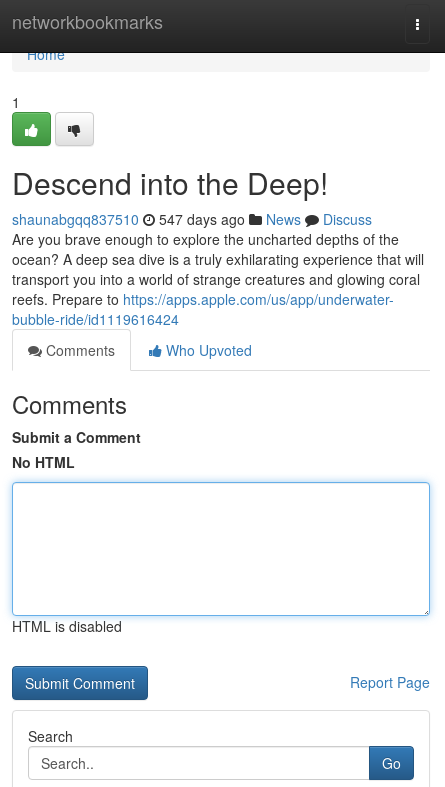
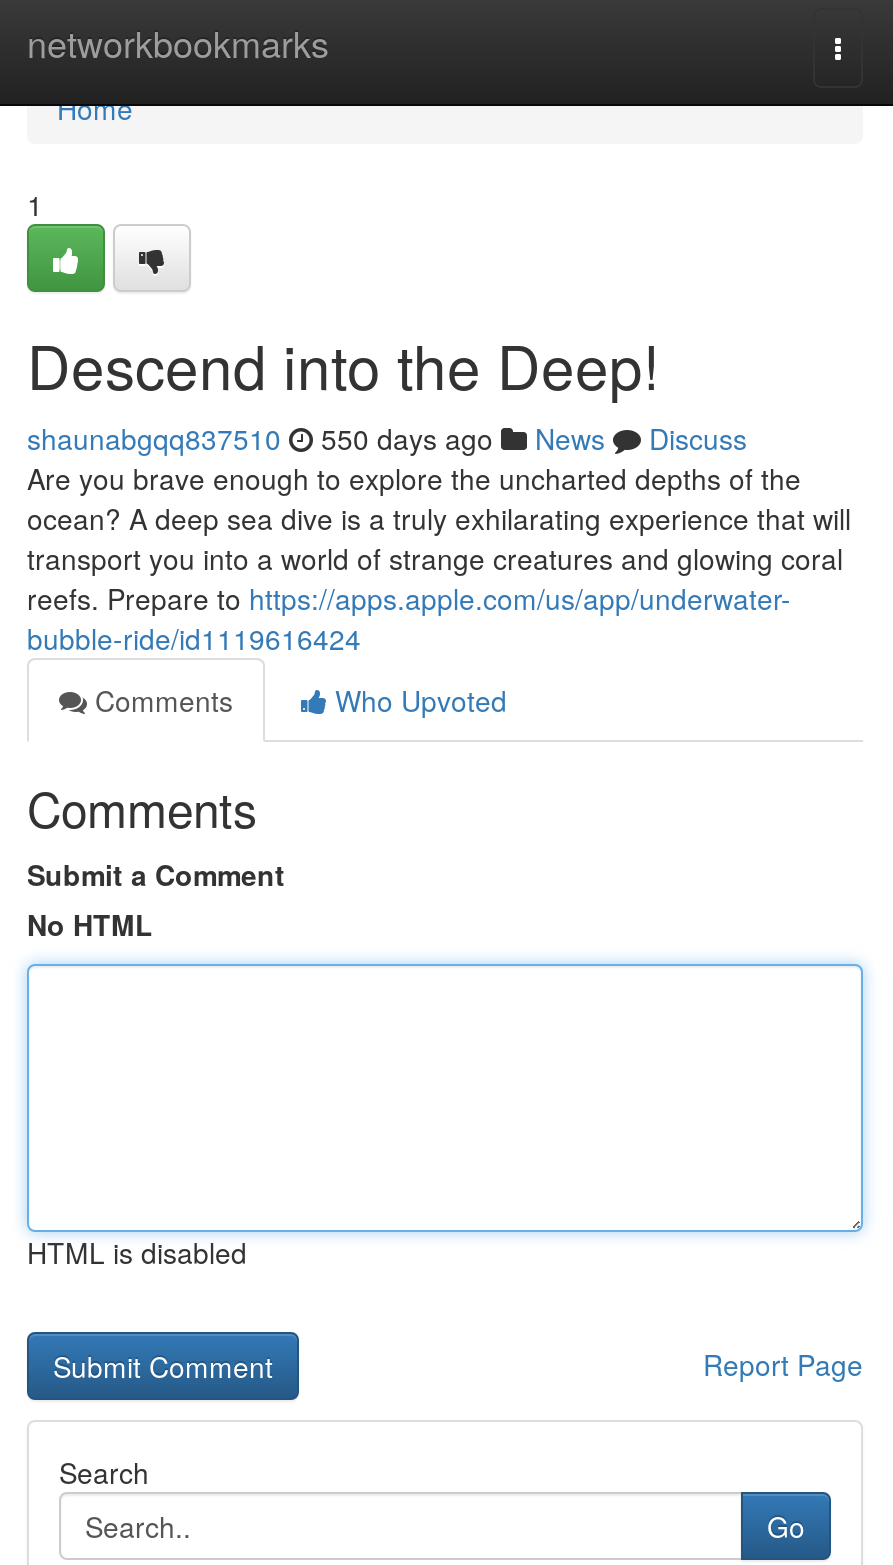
- shaunabgqq837510 547 days ago News Discuss
+ shaunabgqq837510 550 days ago News Discuss
